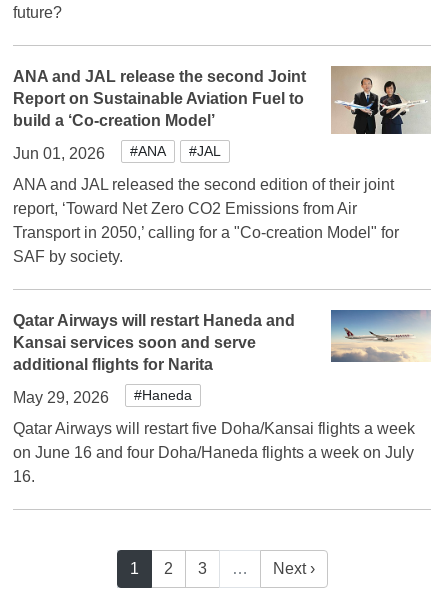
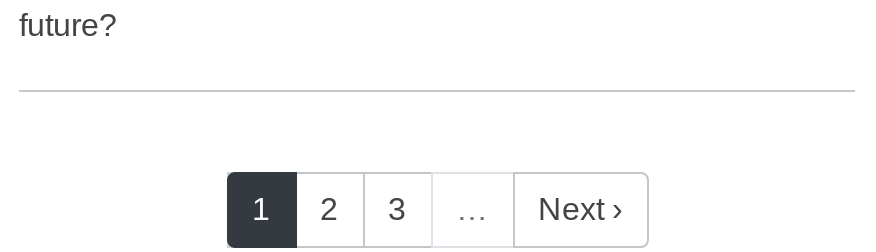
- [image]
- ANA and JAL release the second Joint
- Report on Sustainable Aviation Fuel to
- build a ‘Co-creation Model’
- Jun 01, 2026
- #ANA
- #JAL
- ANA and JAL released the second edition of their joint
- report, ‘Toward Net Zero CO2 Emissions from Air
- Transport in 2050,’ calling for a "Co-creation Model" for
- SAF by society.

- [image]
- Qatar Airways will restart Haneda and
- Kansai services soon and serve
- additional flights for Narita
- May 29, 2026
- #Haneda
- Qatar Airways will restart five Doha/Kansai flights a week
- on June 16 and four Doha/Haneda flights a week on July
- 16.
